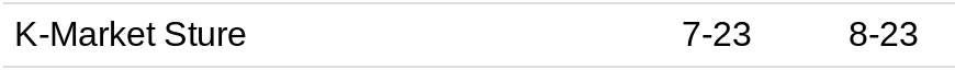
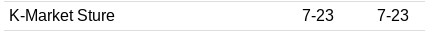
- 8-23
+ 7-23
